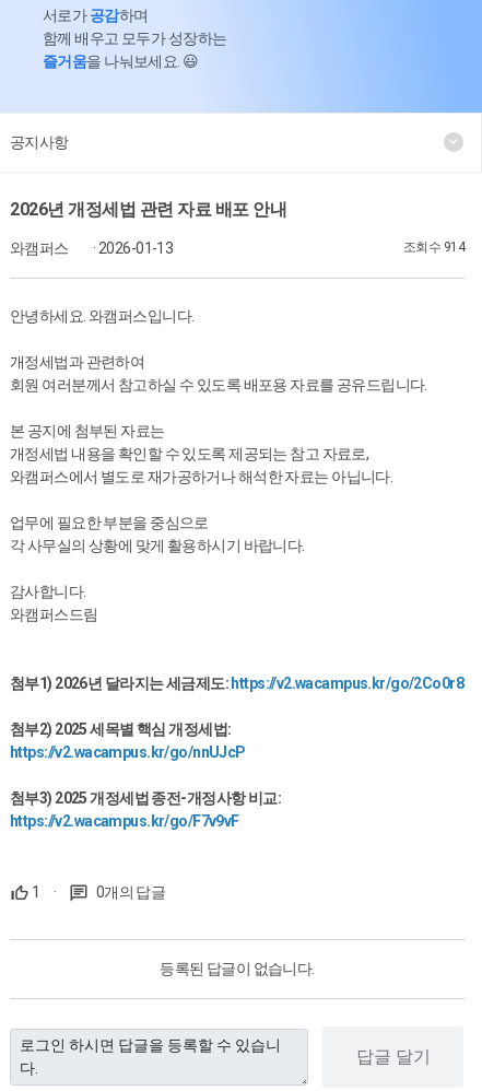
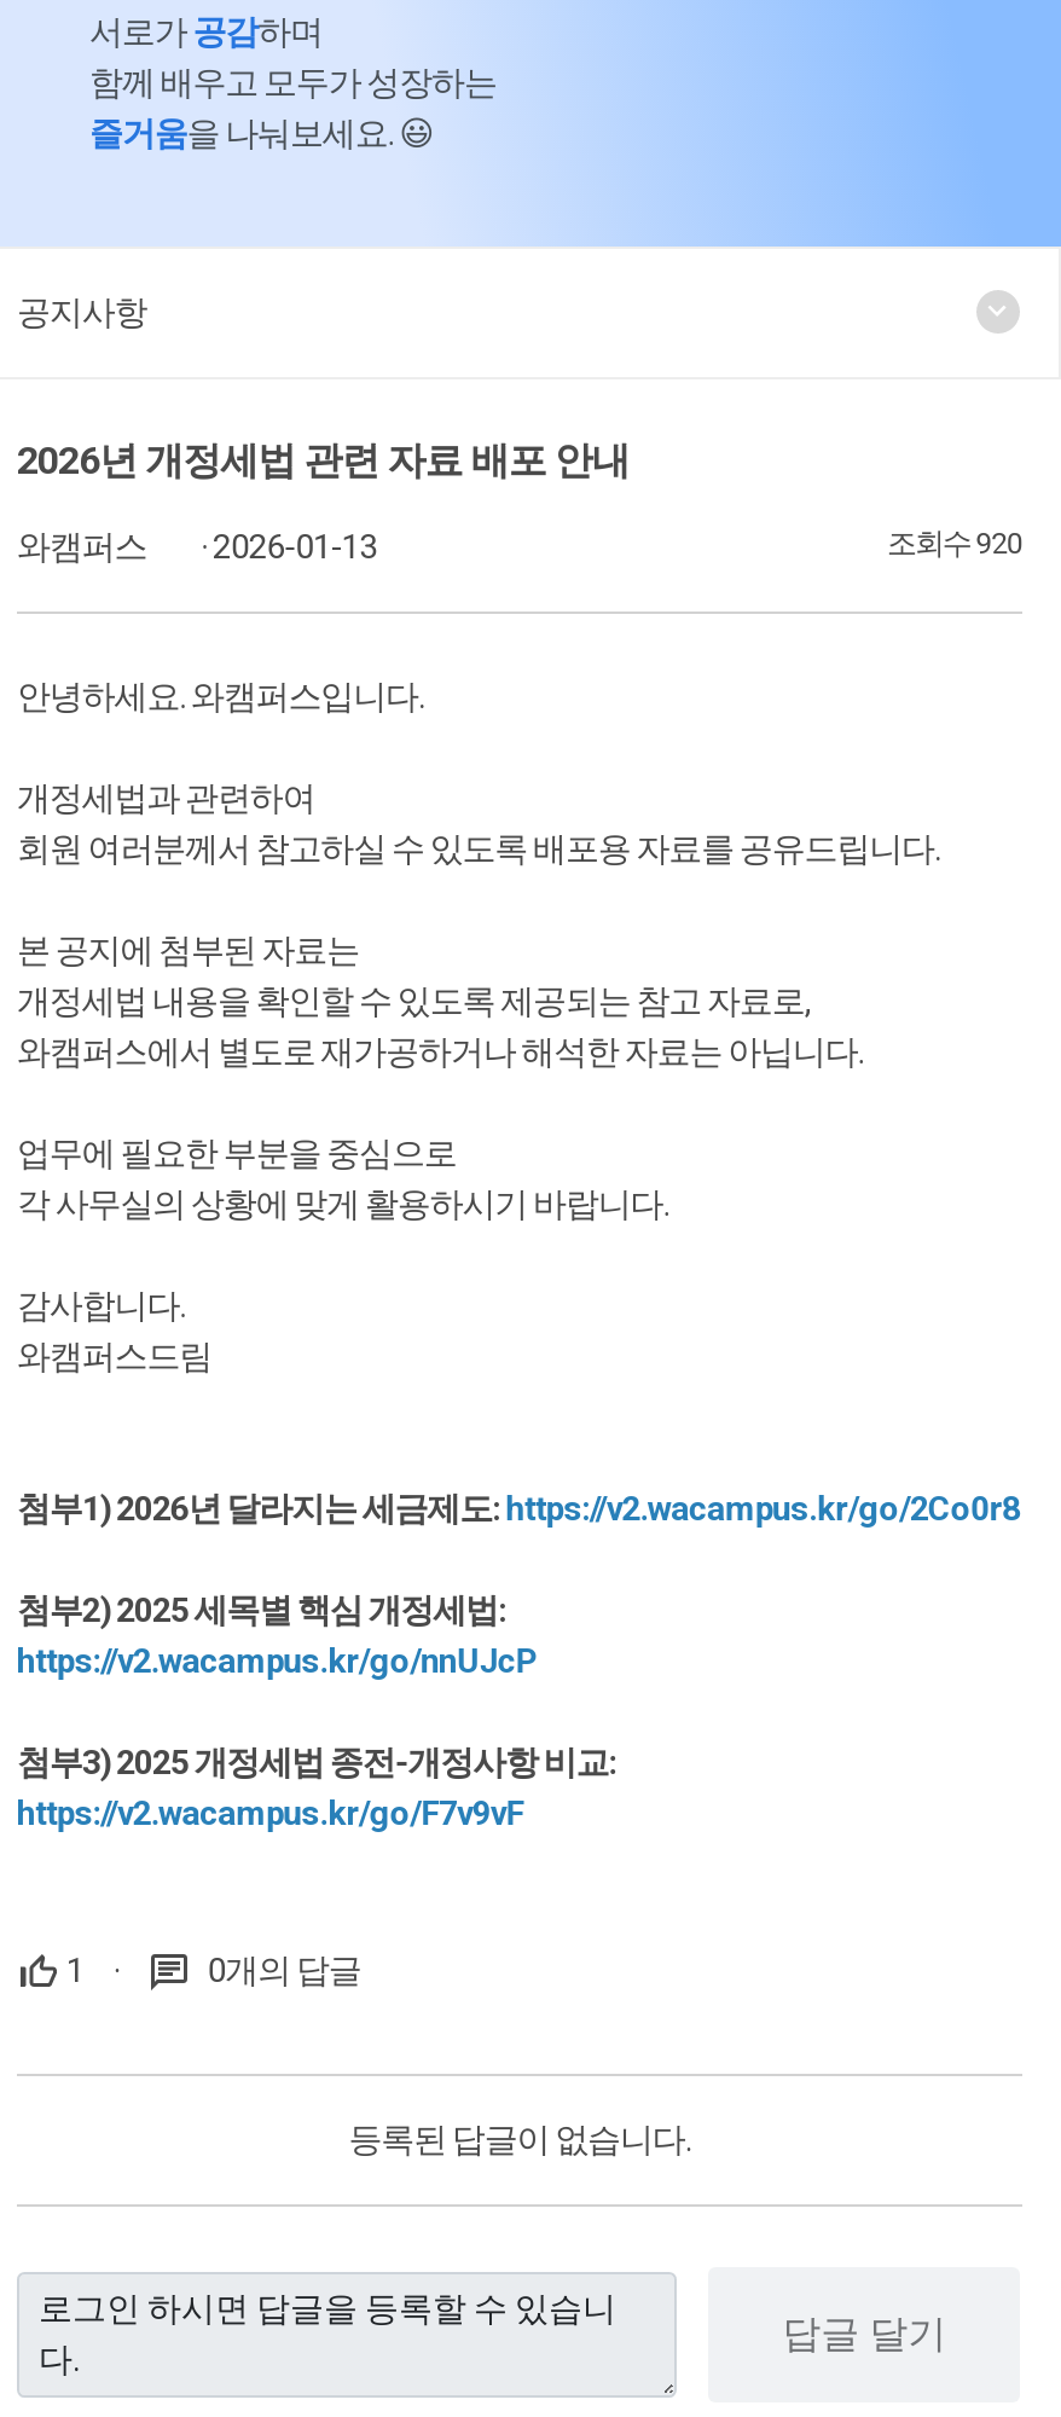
- 조회수 914
+ 조회수 920
